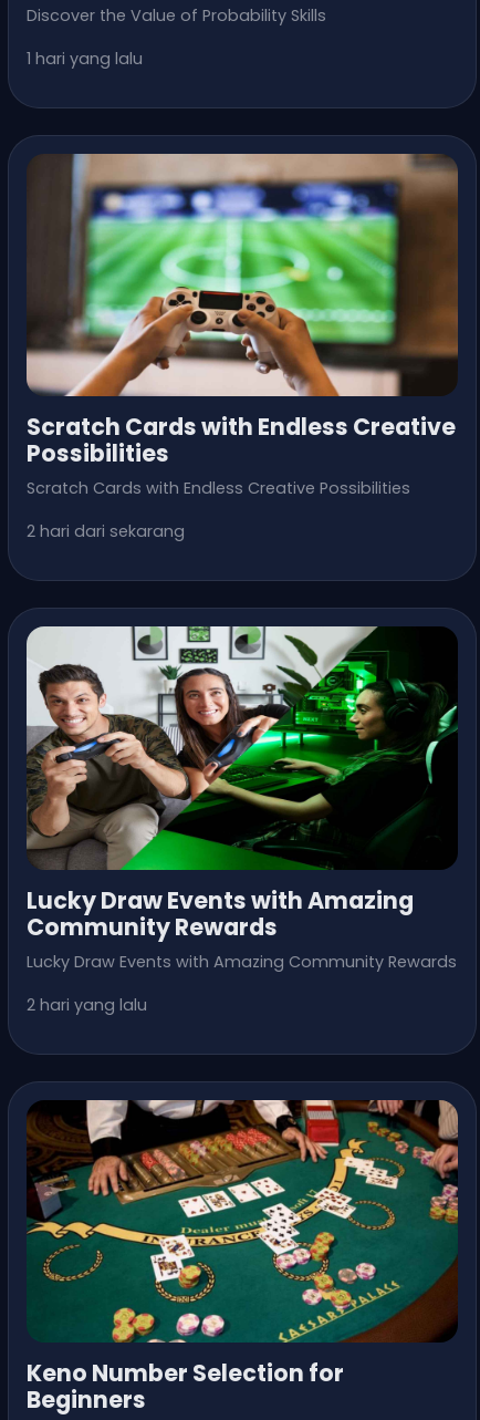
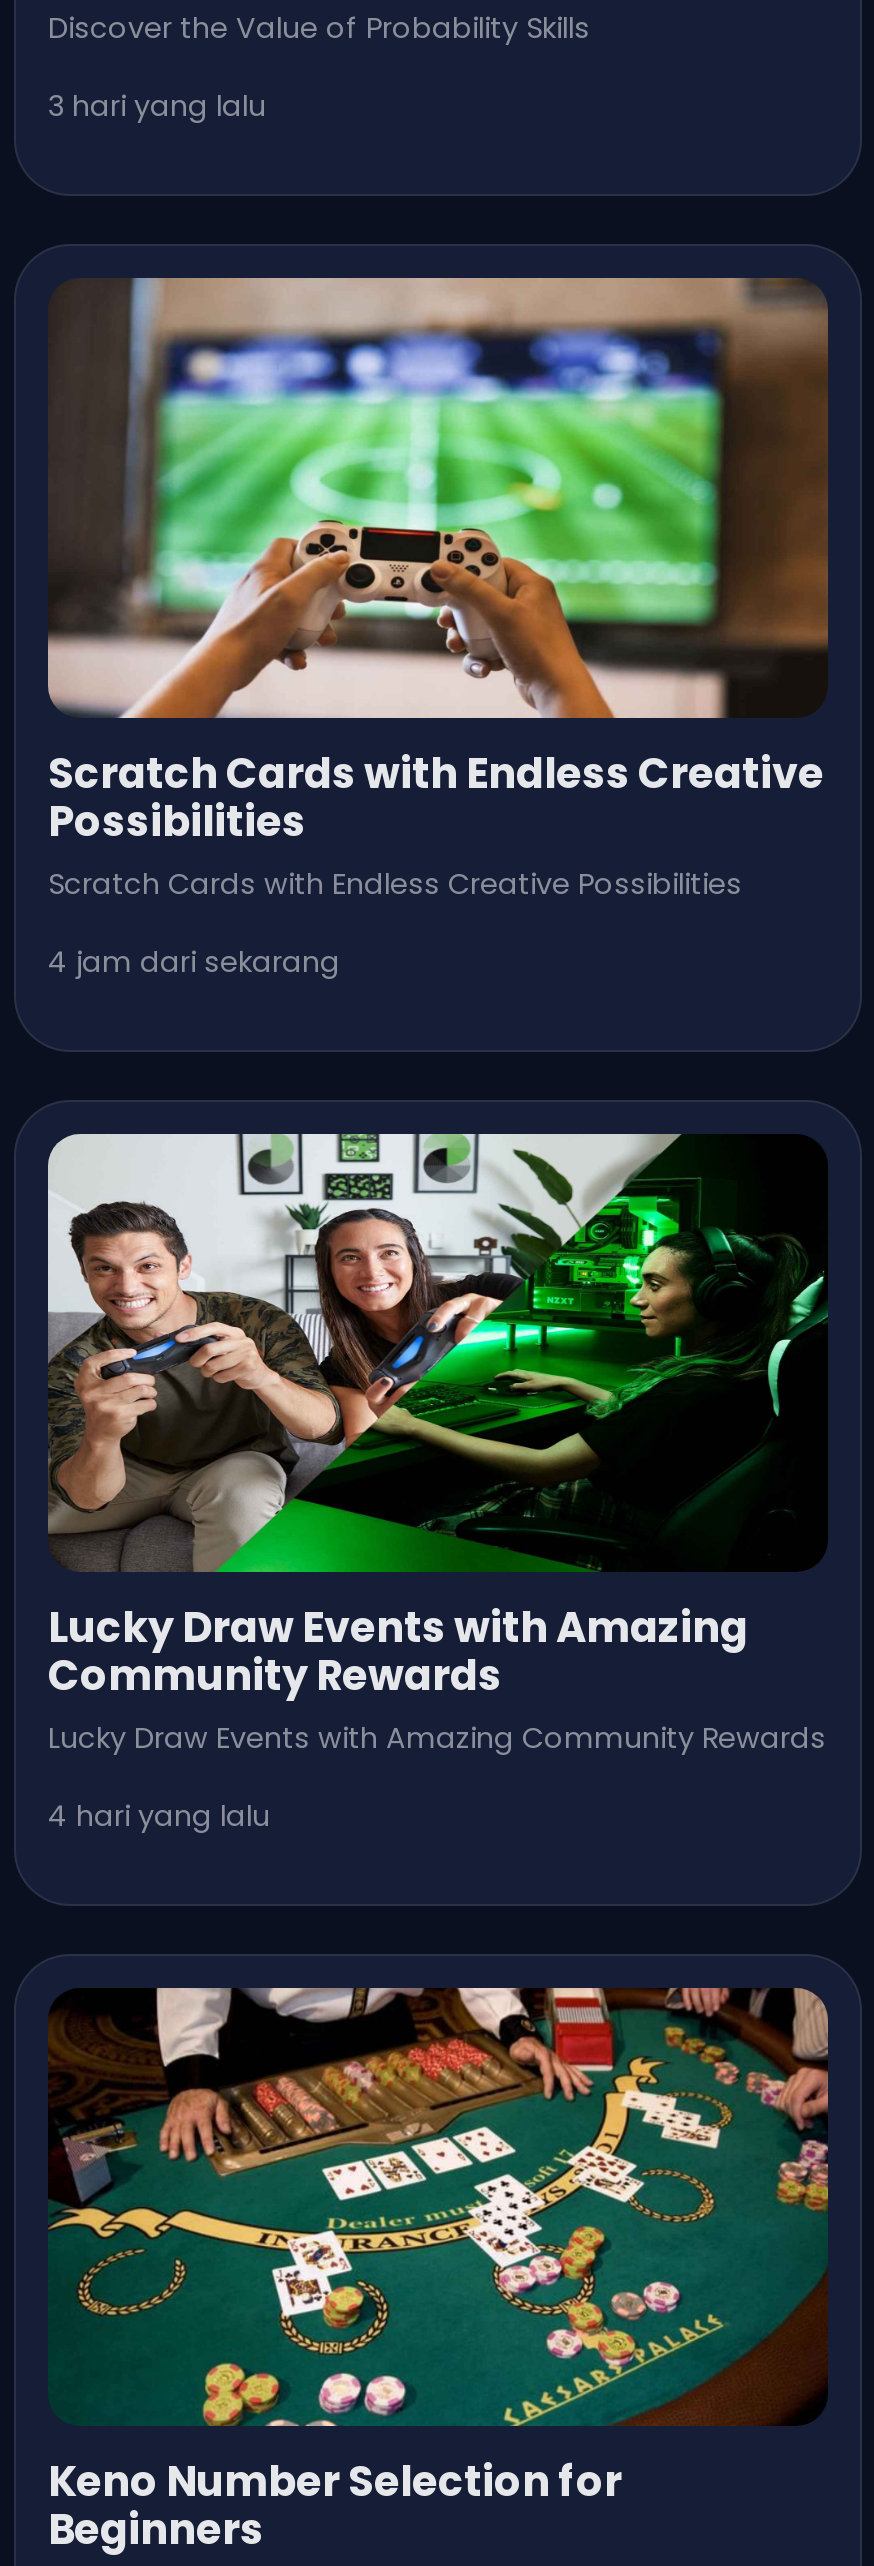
- 1 hari yang lalu
+ 3 hari yang lalu

- 2 hari dari sekarang
+ 4 jam dari sekarang

- 2 hari yang lalu
+ 4 hari yang lalu
